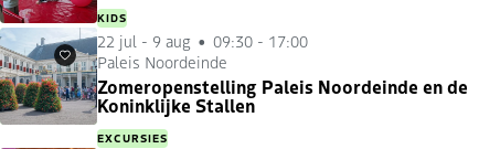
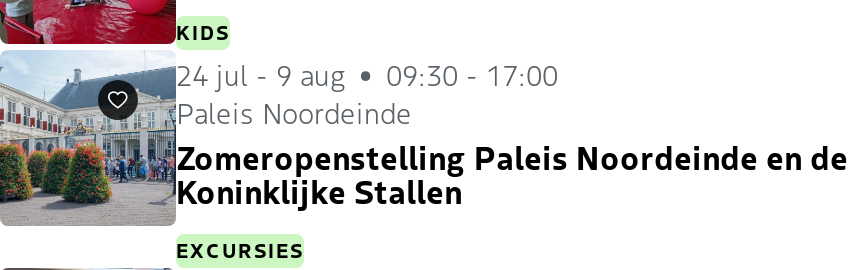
- 22 jul - 9 aug 09:30 - 17:00
+ 24 jul - 9 aug 09:30 - 17:00
